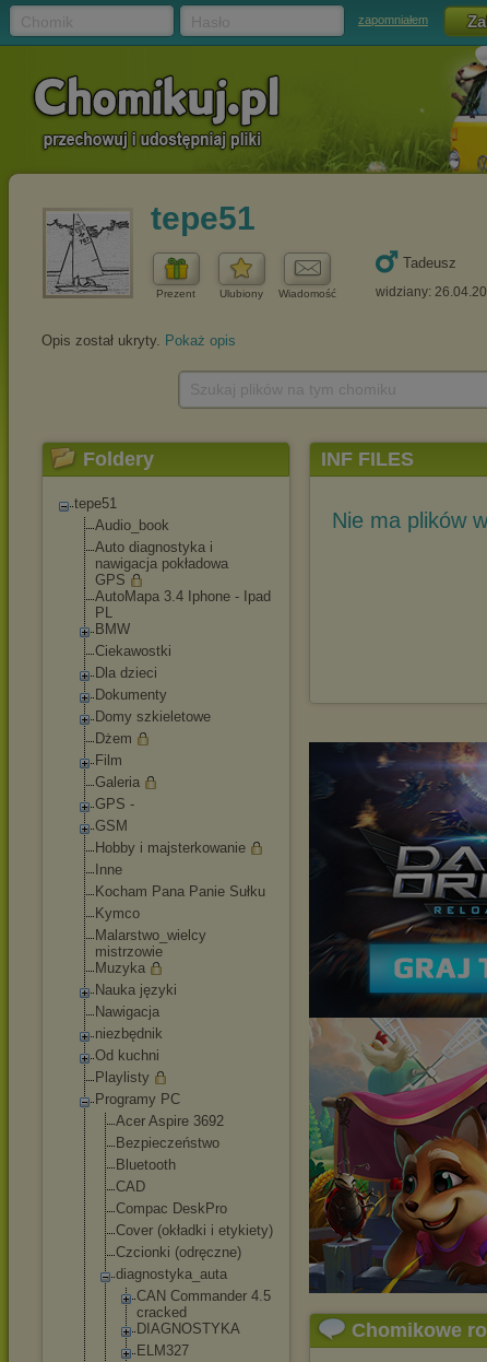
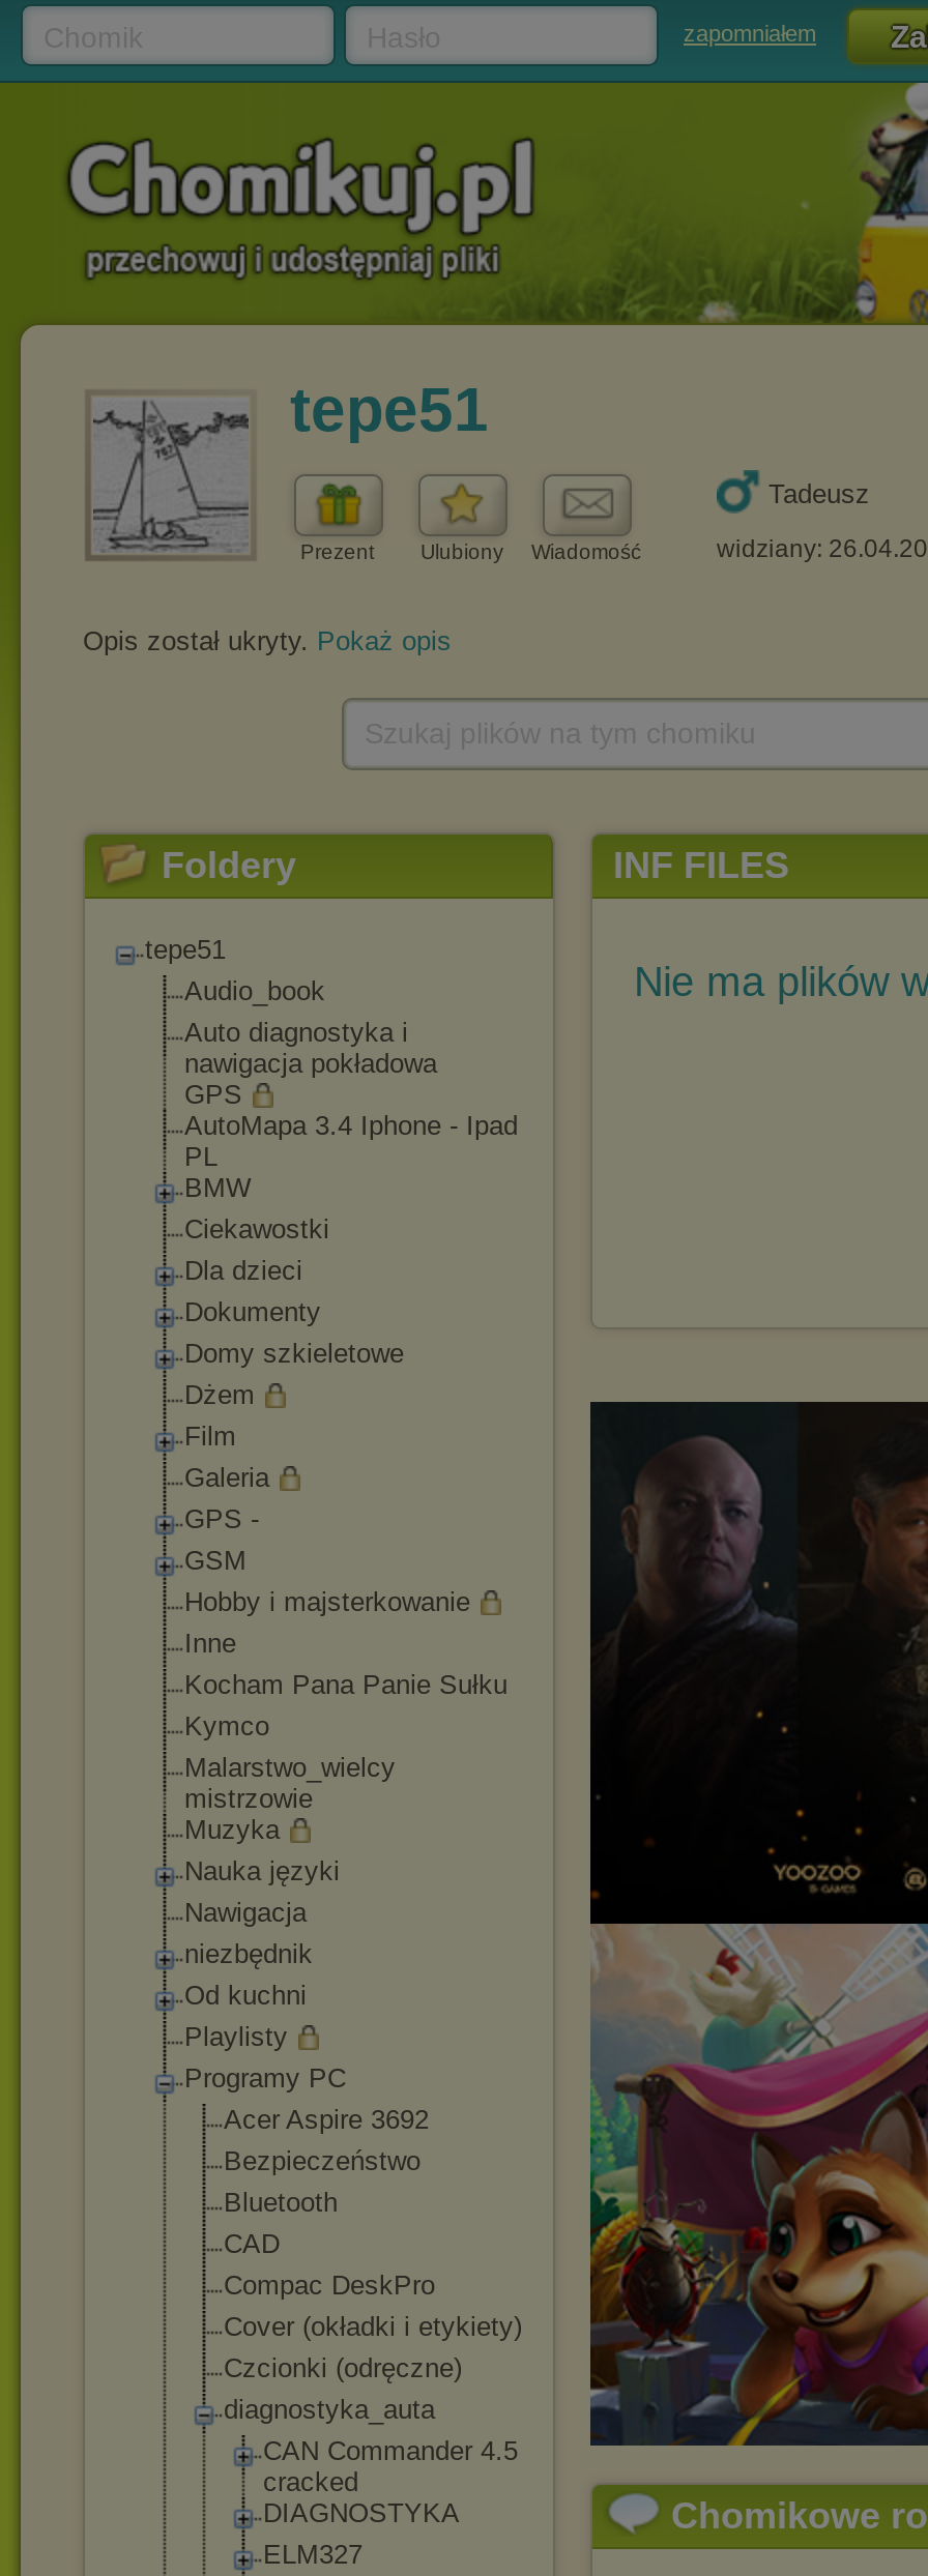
- [image]
+ [image]
